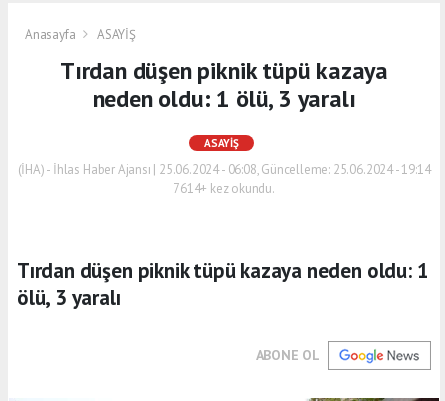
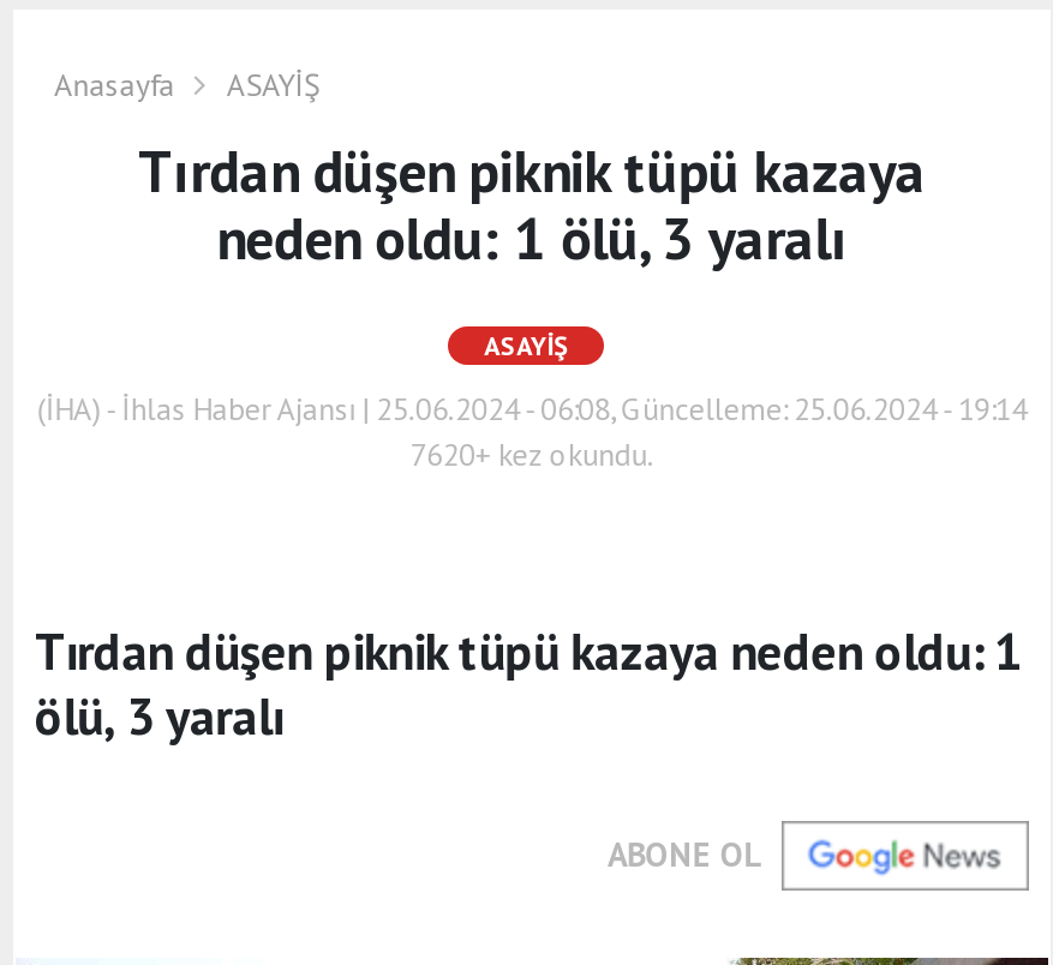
- 7614+ kez okundu.
+ 7620+ kez okundu.
